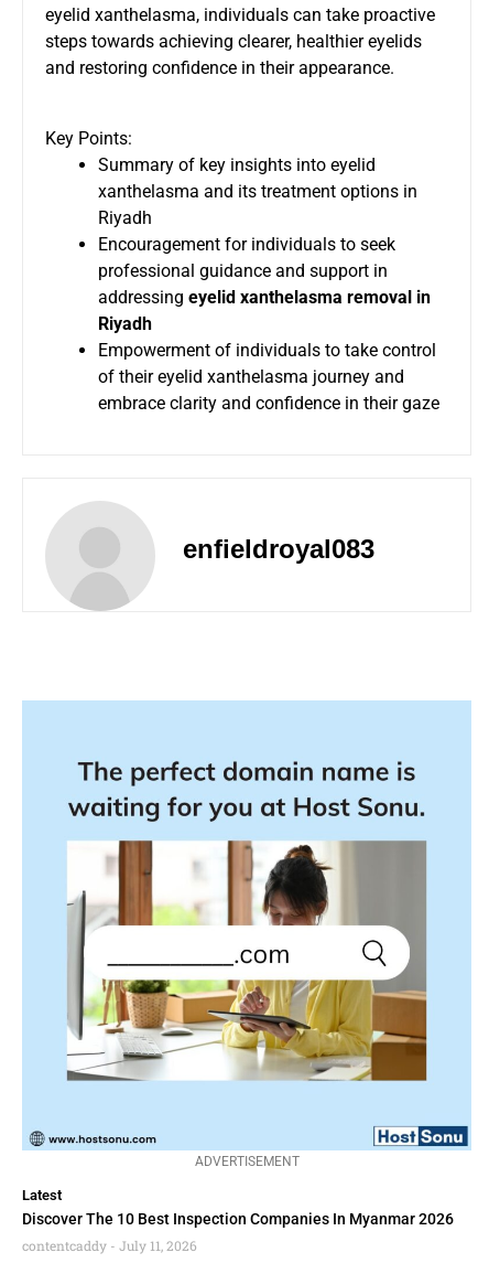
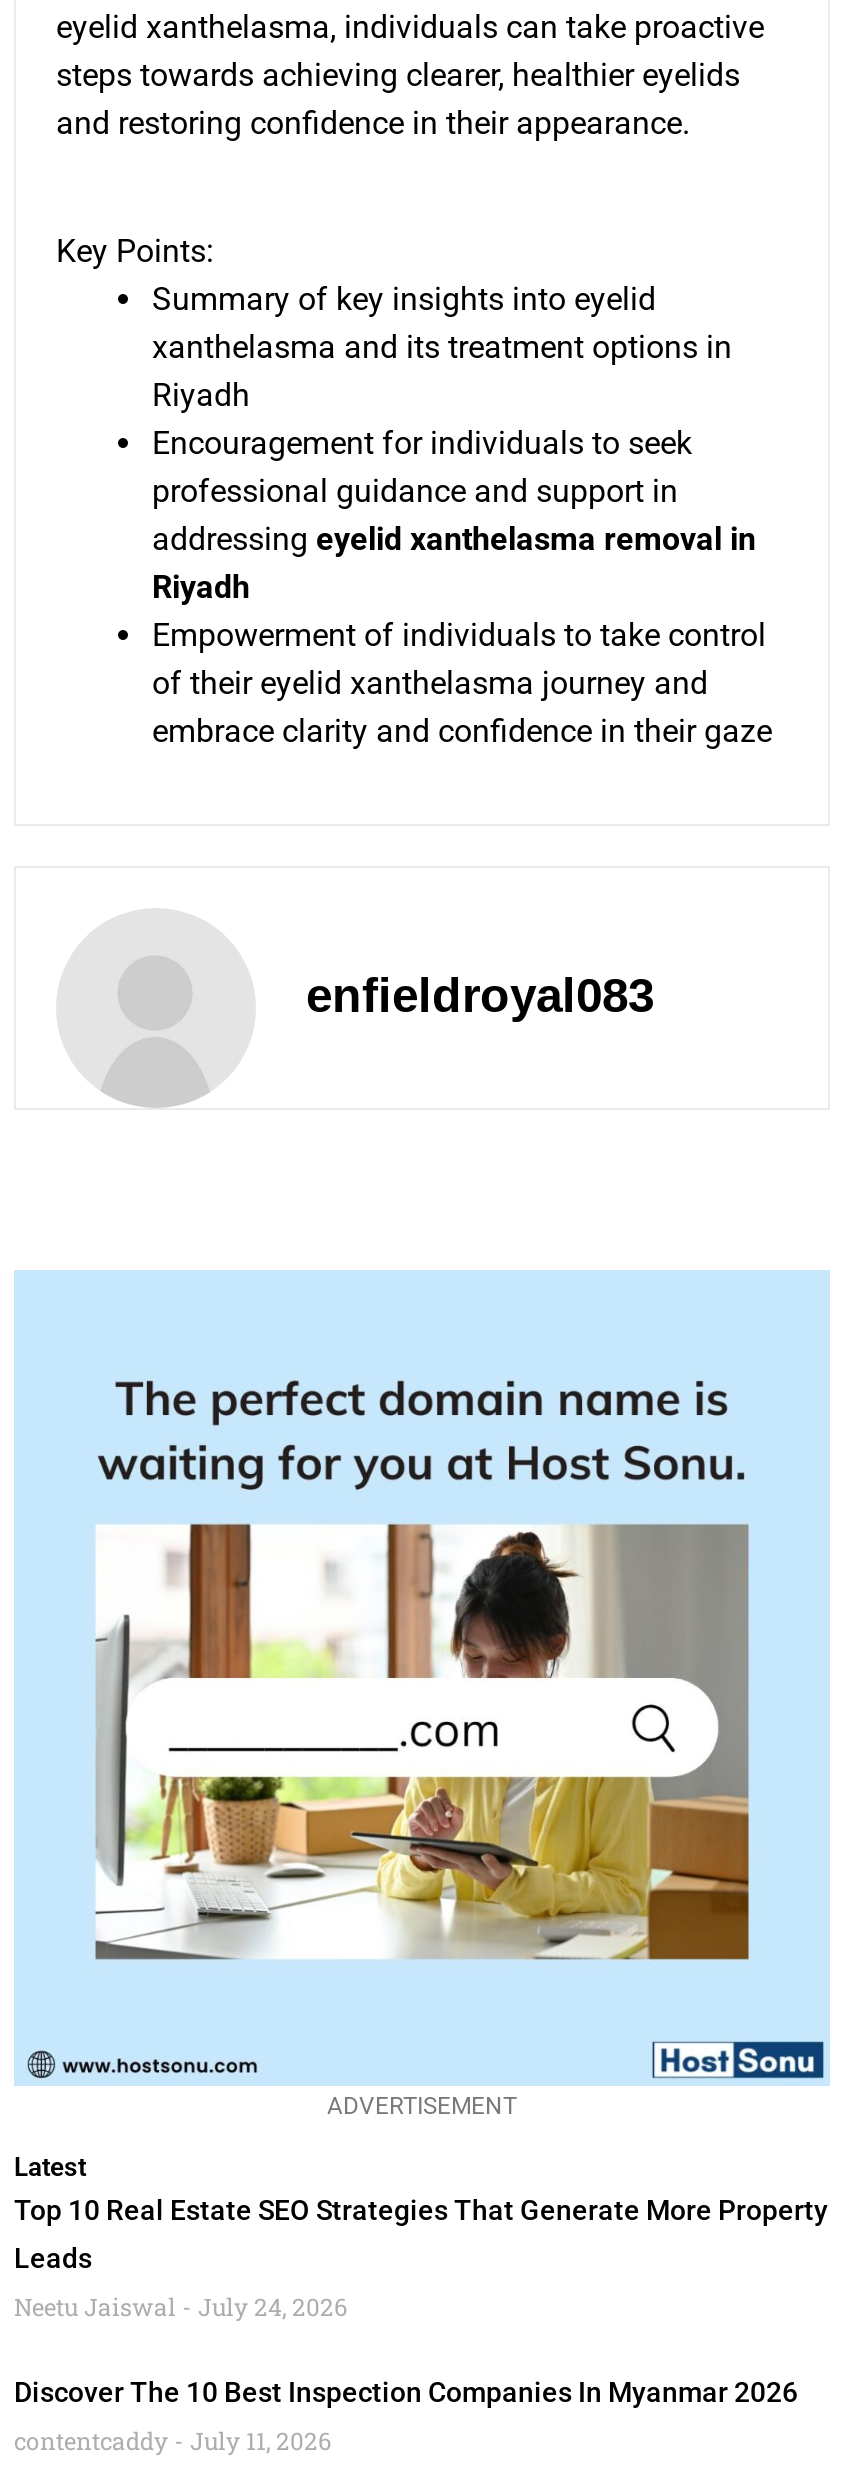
+ Top 10 Real Estate SEO Strategies That Generate More Property
+ Leads
+ Neetu Jaiswal July 24, 2026
